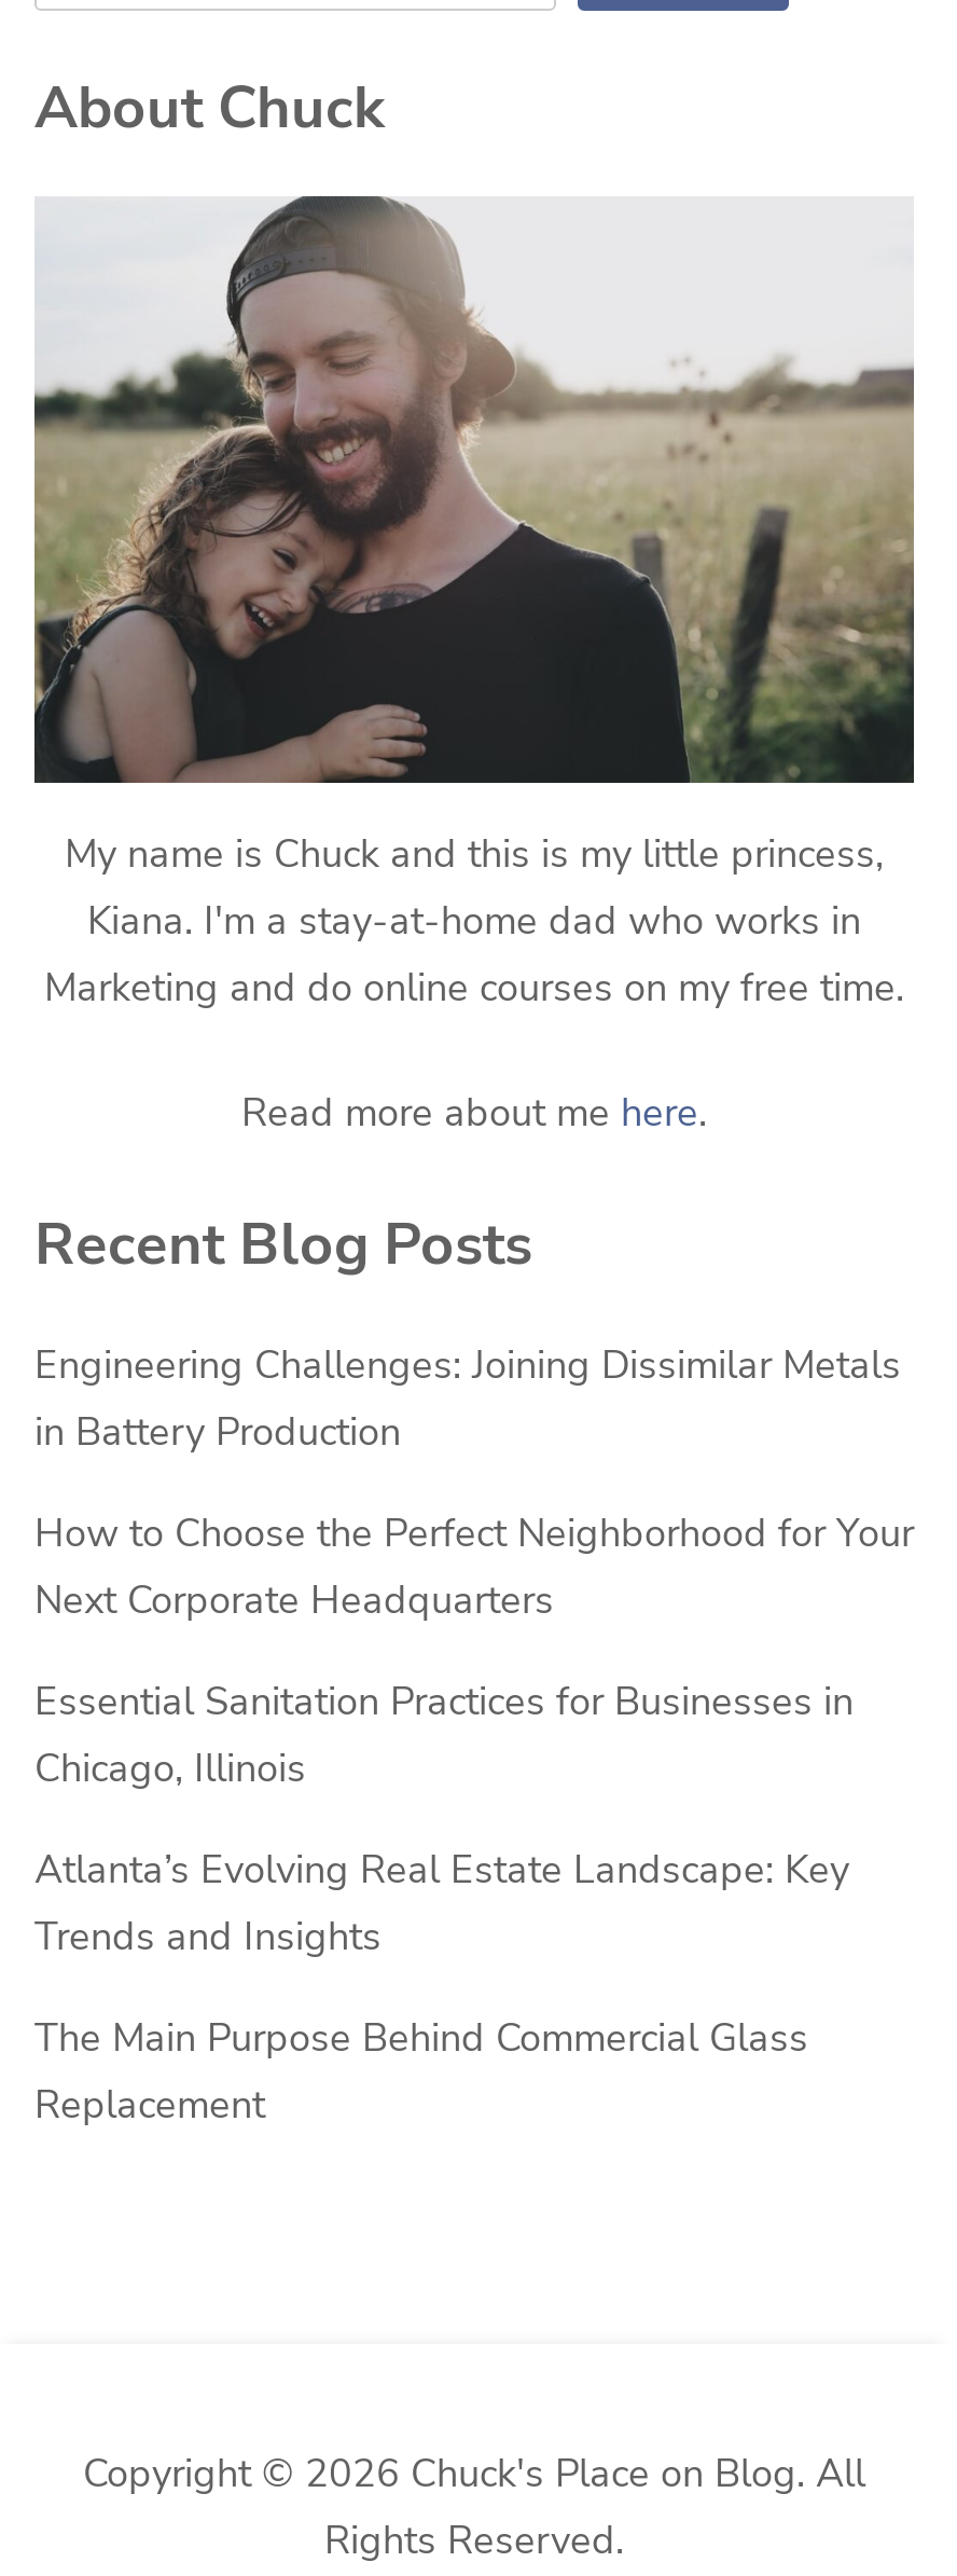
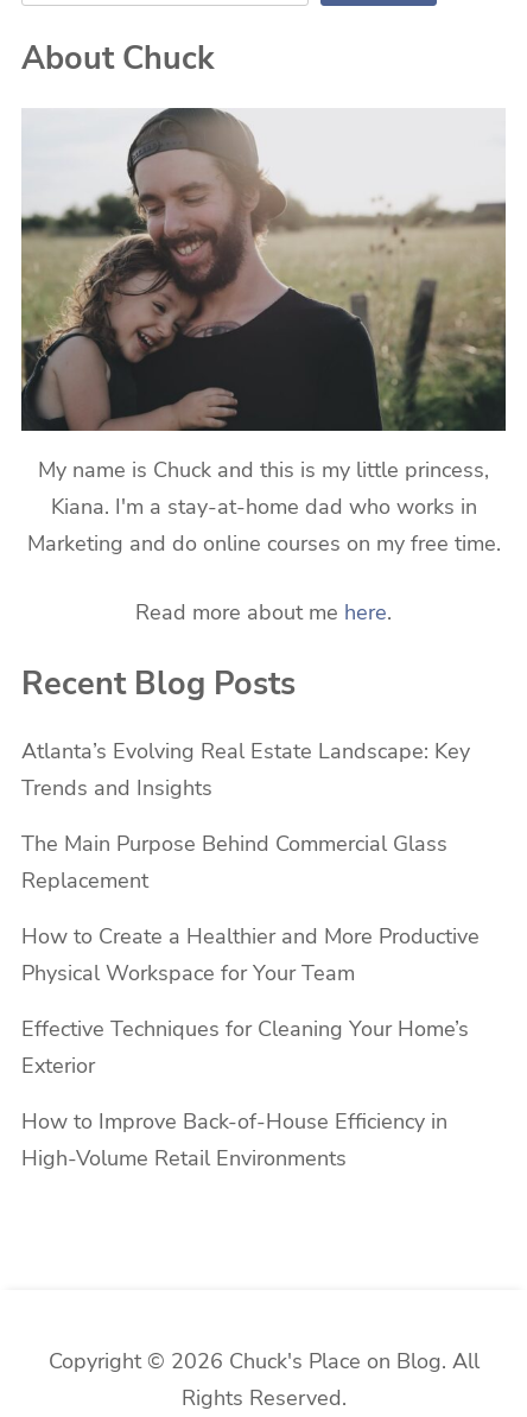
- Engineering Challenges: Joining Dissimilar Metals
- in Battery Production
- How to Choose the Perfect Neighborhood for Your
- Next Corporate Headquarters
- Essential Sanitation Practices for Businesses in
- Chicago, Illinois

moved up: Atlanta’s Evolving Real Estate Landscape: Key | Trends and Insights | The Main Purpose Behind Commercial Glass | Replacement

+ How to Create a Healthier and More Productive
+ Physical Workspace for Your Team
+ Effective Techniques for Cleaning Your Home’s
+ Exterior
+ How to Improve Back-of-House Efficiency in
+ High-Volume Retail Environments
